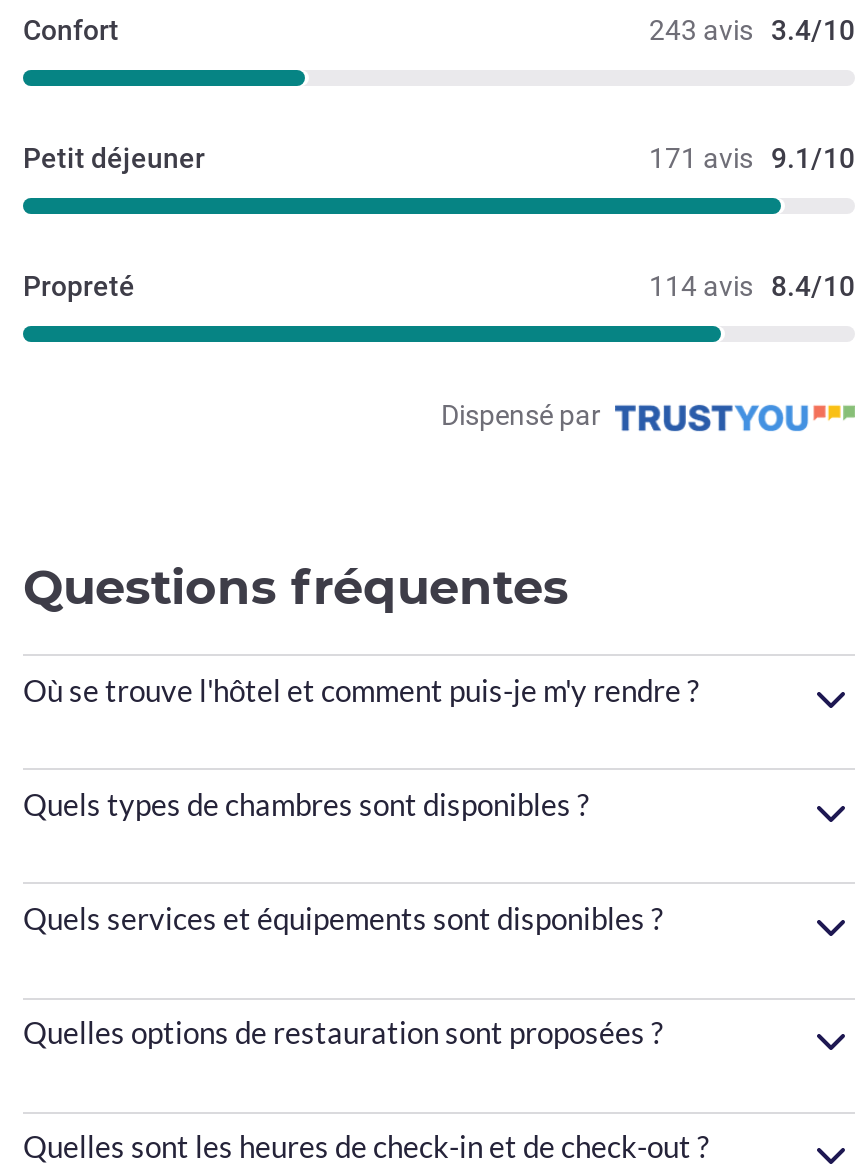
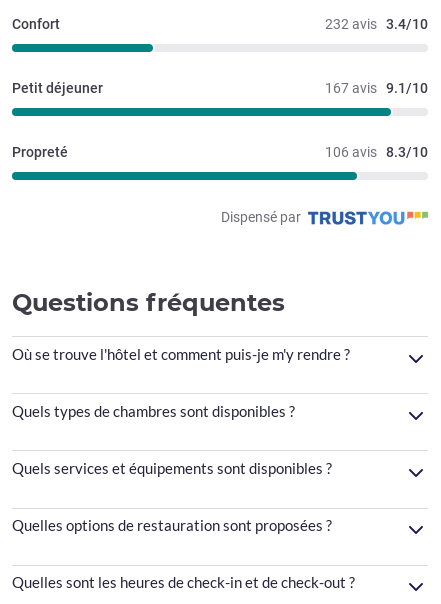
- 243 avis 3.4/10
+ 232 avis 3.4/10

- 171 avis 9.1/10
+ 167 avis 9.1/10

- 114 avis 8.4/10
+ 106 avis 8.3/10
